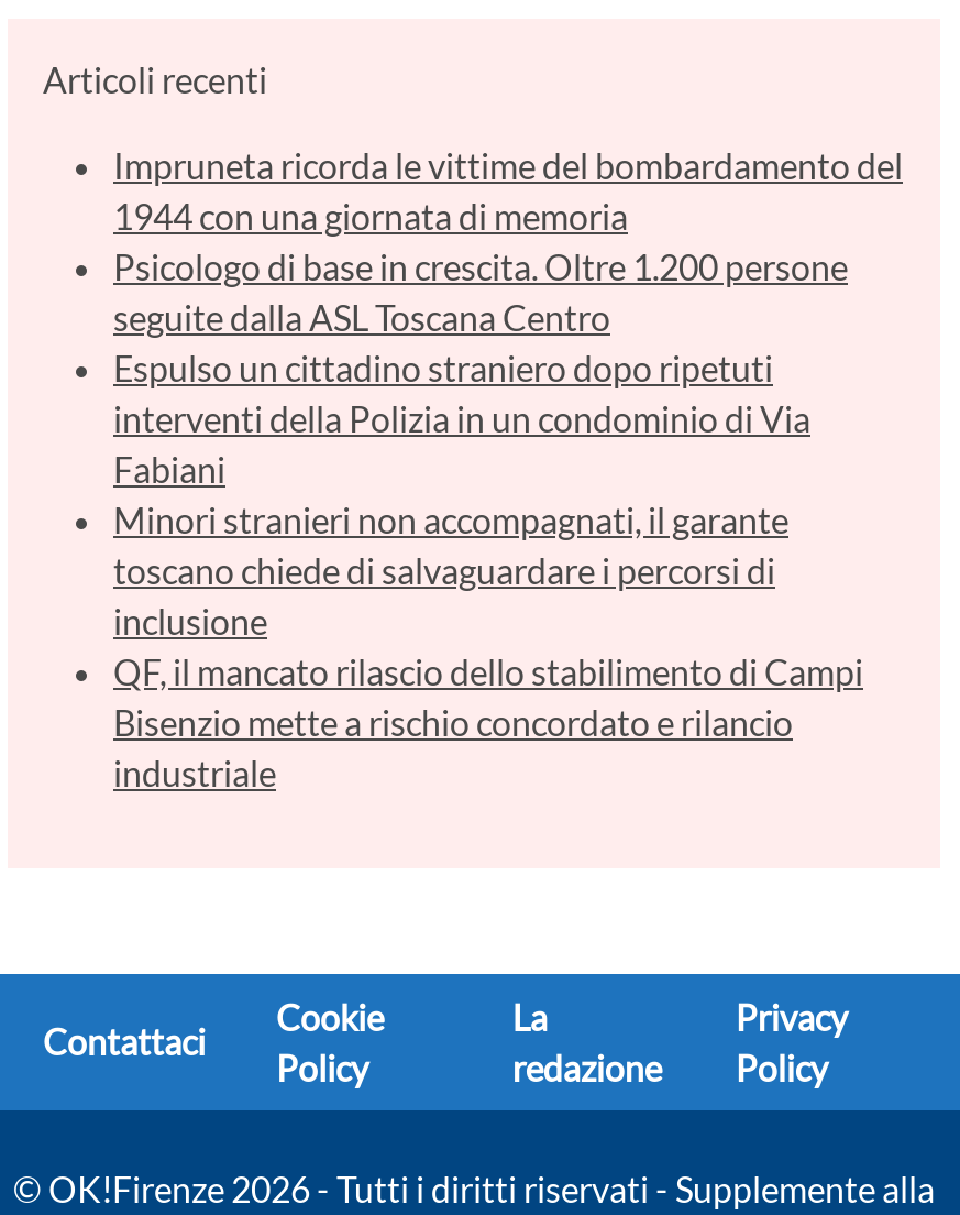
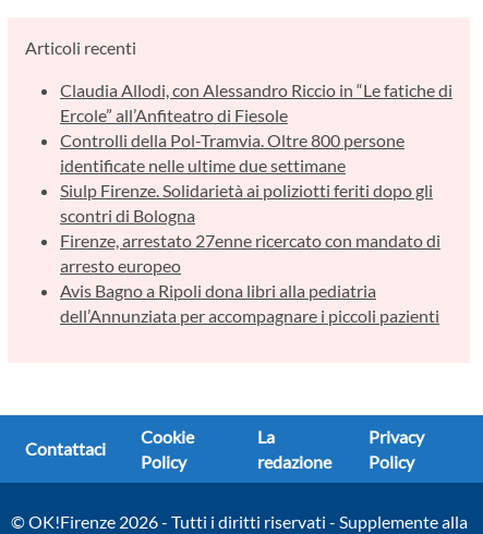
- Impruneta ricorda le vittime del bombardamento del
- 1944 con una giornata di memoria
- Psicologo di base in crescita. Oltre 1.200 persone
- seguite dalla ASL Toscana Centro
- Espulso un cittadino straniero dopo ripetuti
- interventi della Polizia in un condominio di Via
- Fabiani
- Minori stranieri non accompagnati, il garante
- toscano chiede di salvaguardare i percorsi di
- inclusione
- QF, il mancato rilascio dello stabilimento di Campi
- Bisenzio mette a rischio concordato e rilancio
- industriale
+ Claudia Allodi, con Alessandro Riccio in “Le fatiche di
+ Ercole” all’Anfiteatro di Fiesole
+ Controlli della Pol-Tramvia. Oltre 800 persone
+ identificate nelle ultime due settimane
+ Siulp Firenze. Solidarietà ai poliziotti feriti dopo gli
+ scontri di Bologna
+ Firenze, arrestato 27enne ricercato con mandato di
+ arresto europeo
+ Avis Bagno a Ripoli dona libri alla pediatria
+ dell’Annunziata per accompagnare i piccoli pazienti
